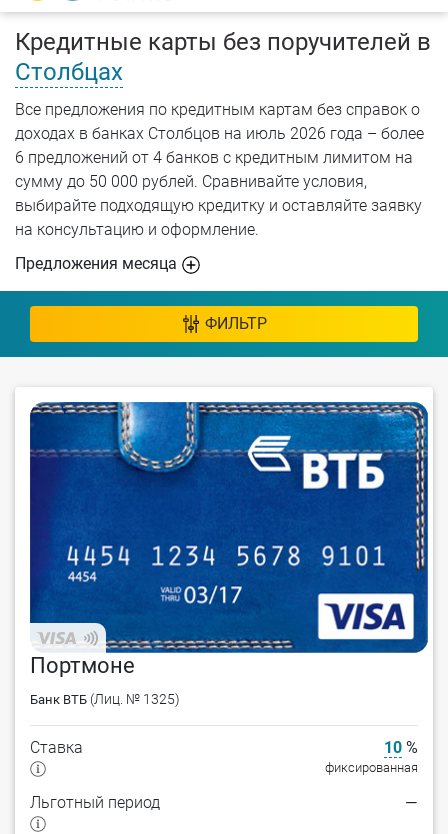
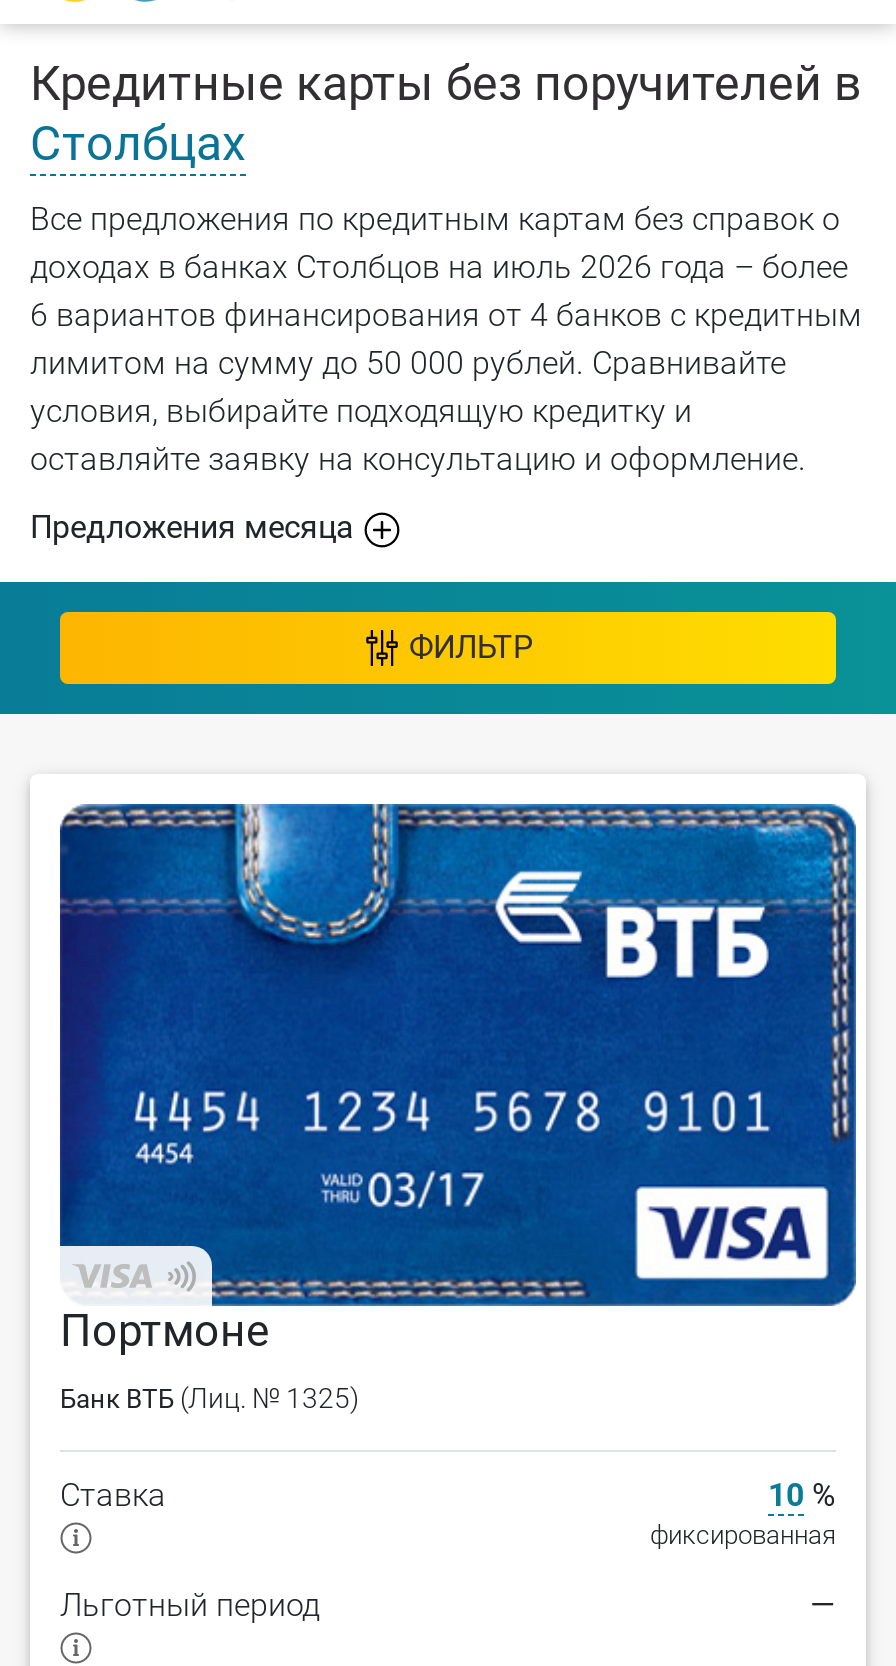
- 6 предложений от 4 банков с кредитным лимитом на
- сумму до 50 000 рублей. Сравнивайте условия,
- выбирайте подходящую кредитку и оставляйте заявку
- на консультацию и оформление.
+ 6 вариантов финансирования от 4 банков с кредитным
+ лимитом на сумму до 50 000 рублей. Сравнивайте
+ условия, выбирайте подходящую кредитку и
+ оставляйте заявку на консультацию и оформление.
